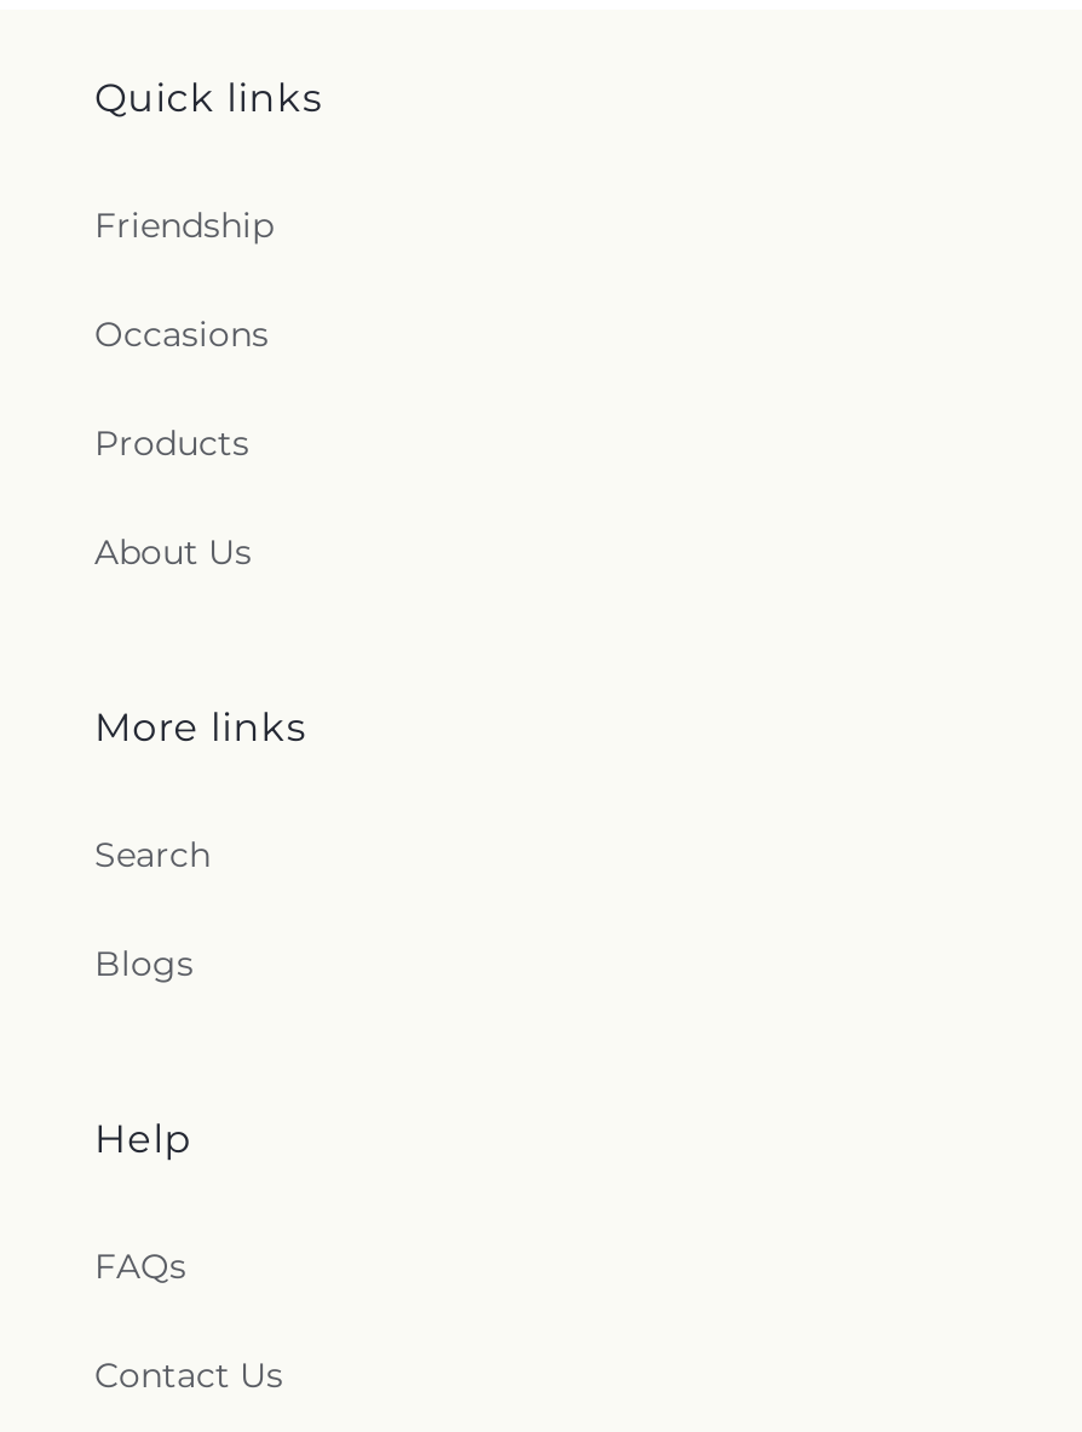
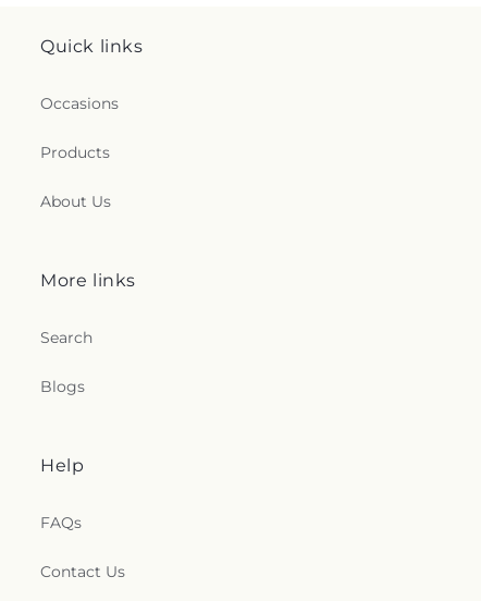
- Friendship
